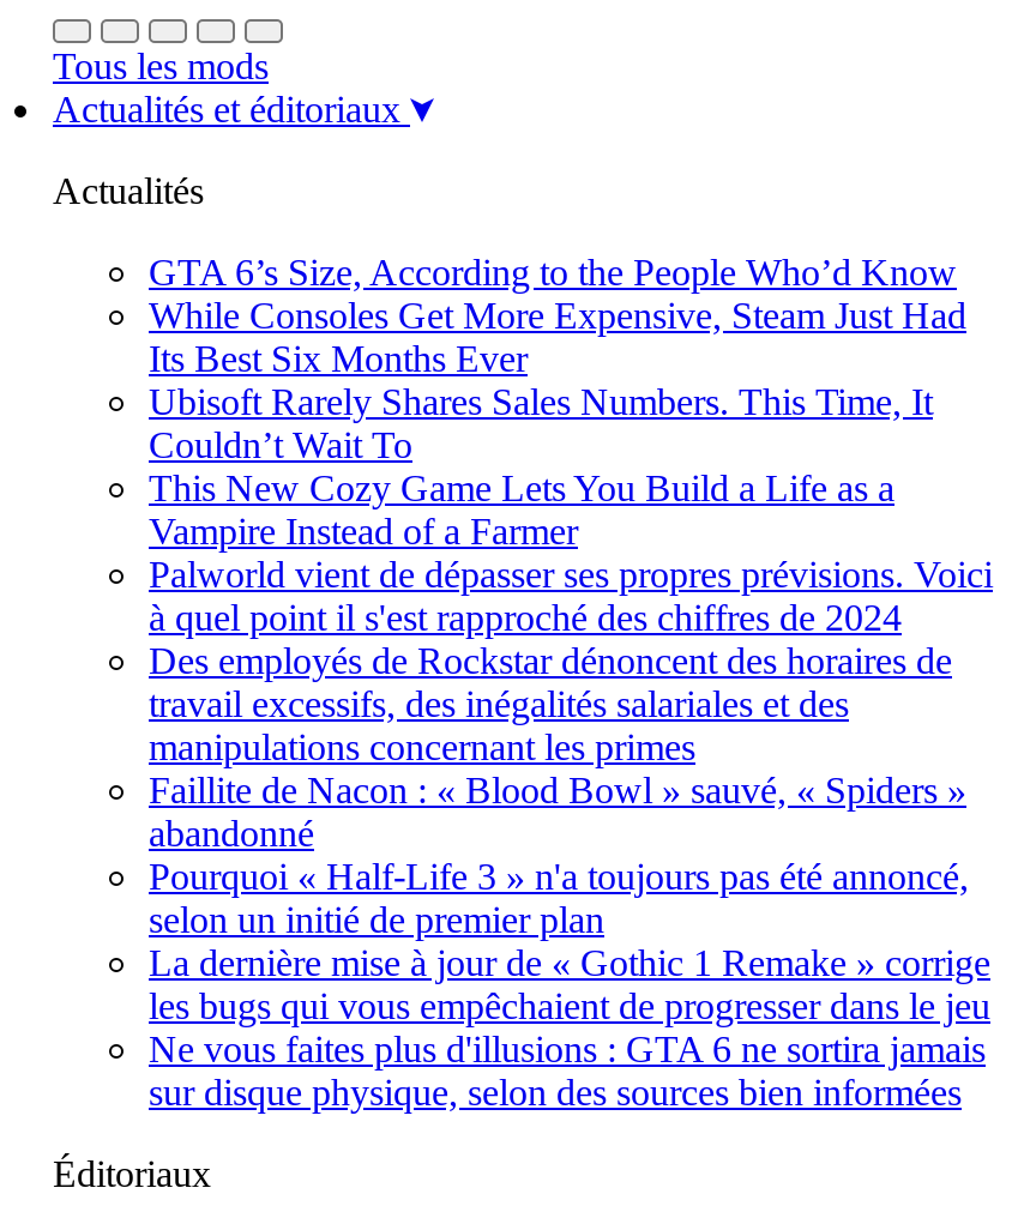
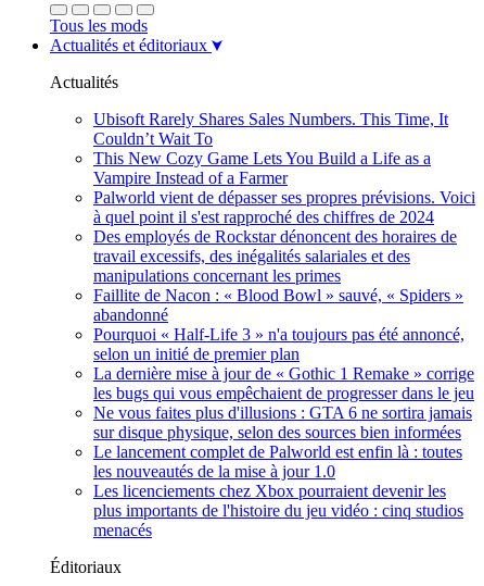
- GTA 6’s Size, According to the People Who’d Know
- While Consoles Get More Expensive, Steam Just Had
- Its Best Six Months Ever

moved up: Ubisoft Rarely Shares Sales Numbers. This Time, It | Couldn’t Wait To | This New Cozy Game Lets You Build a Life as a | ... | Ne vous faites plus d'illusions : GTA 6 ne sortira jamais | sur disque physique, selon des sources bien informées

+ Le lancement complet de Palworld est enfin là : toutes
+ les nouveautés de la mise à jour 1.0
+ Les licenciements chez Xbox pourraient devenir les
+ plus importants de l'histoire du jeu vidéo : cinq studios
+ menacés
